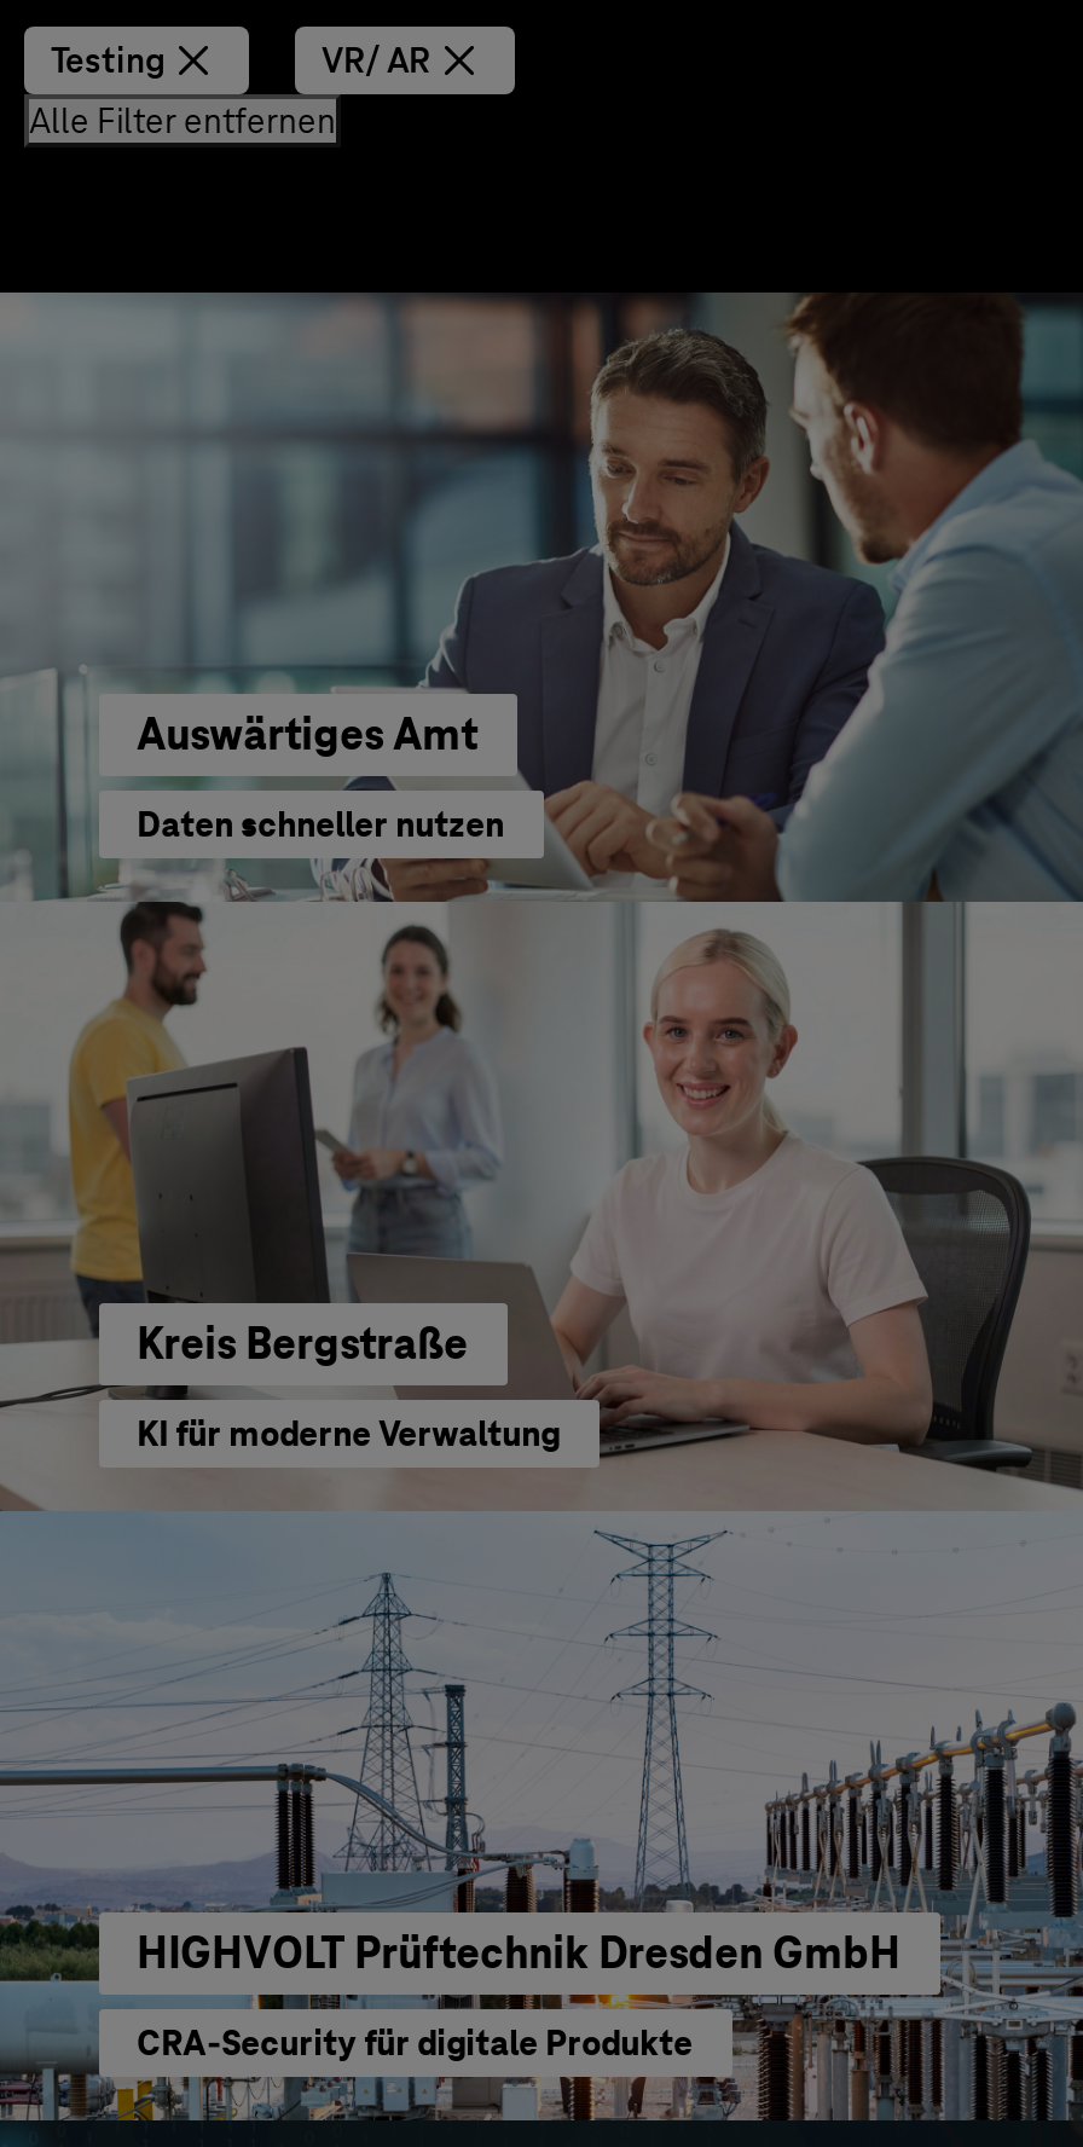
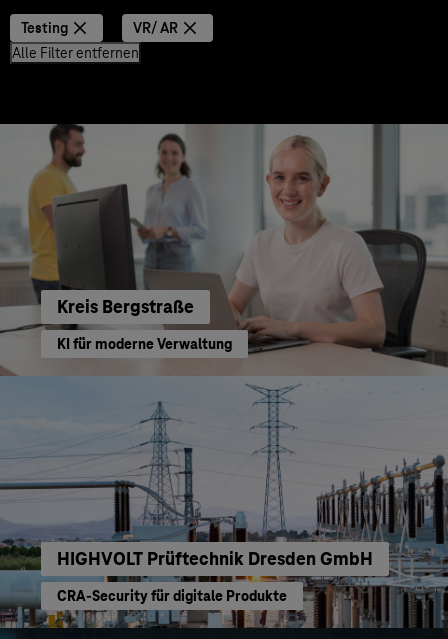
- [image]
- Auswärtiges Amt
- Daten schneller nutzen
